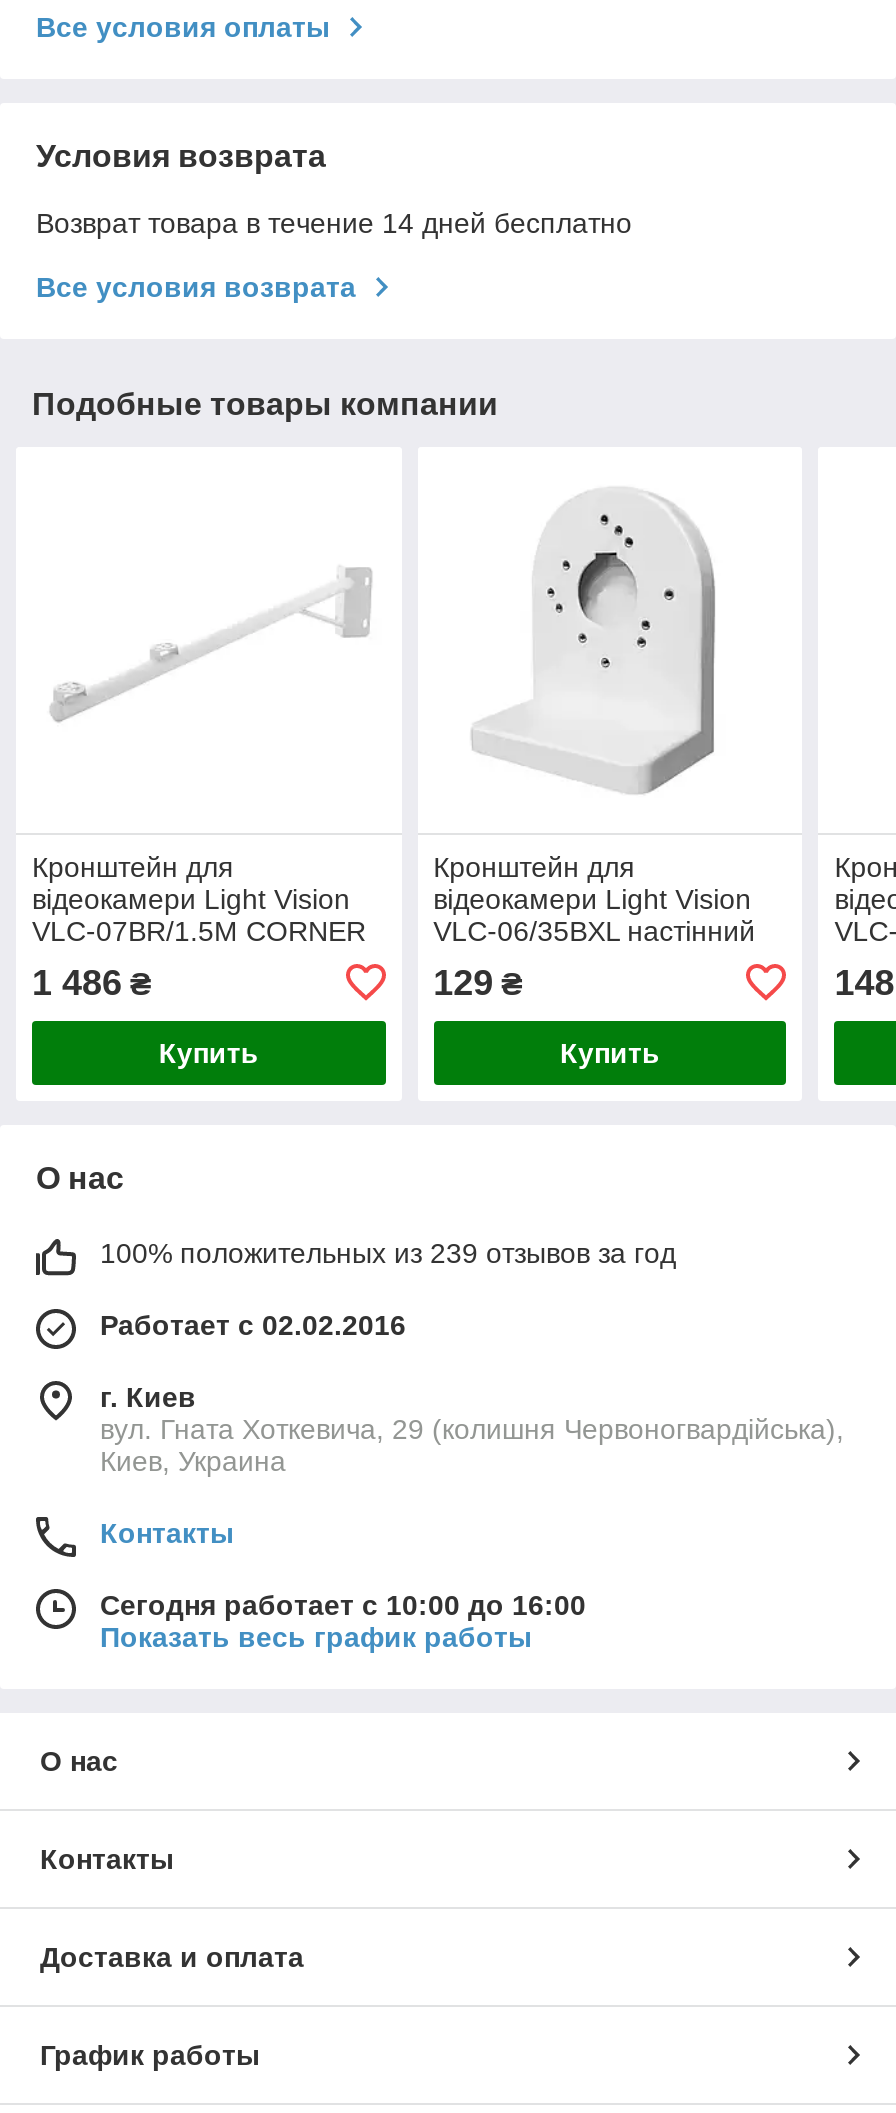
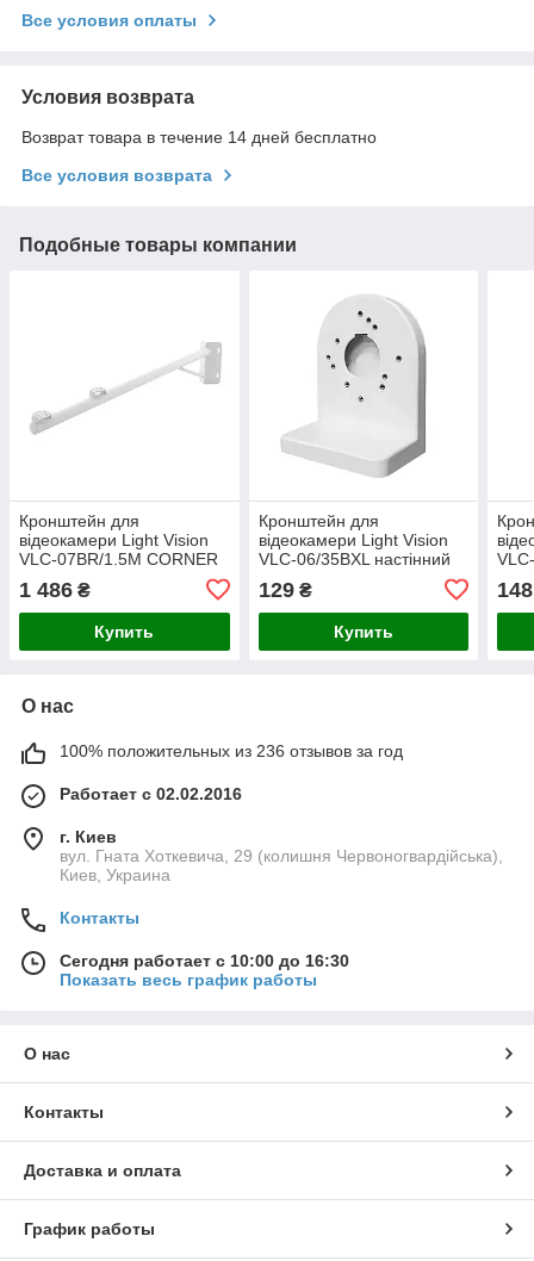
- 100% положительных из 239 отзывов за год
+ 100% положительных из 236 отзывов за год

- Сегодня работает с 10:00 до 16:00
+ Сегодня работает с 10:00 до 16:30
